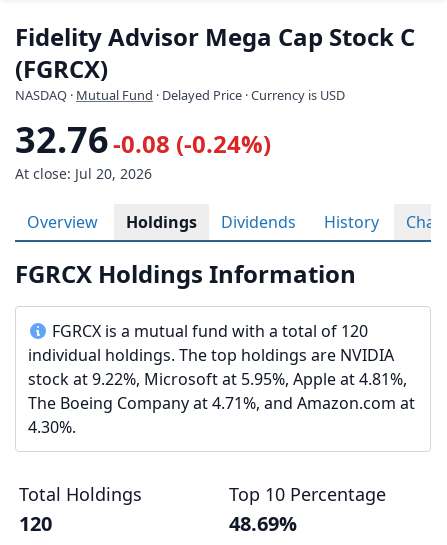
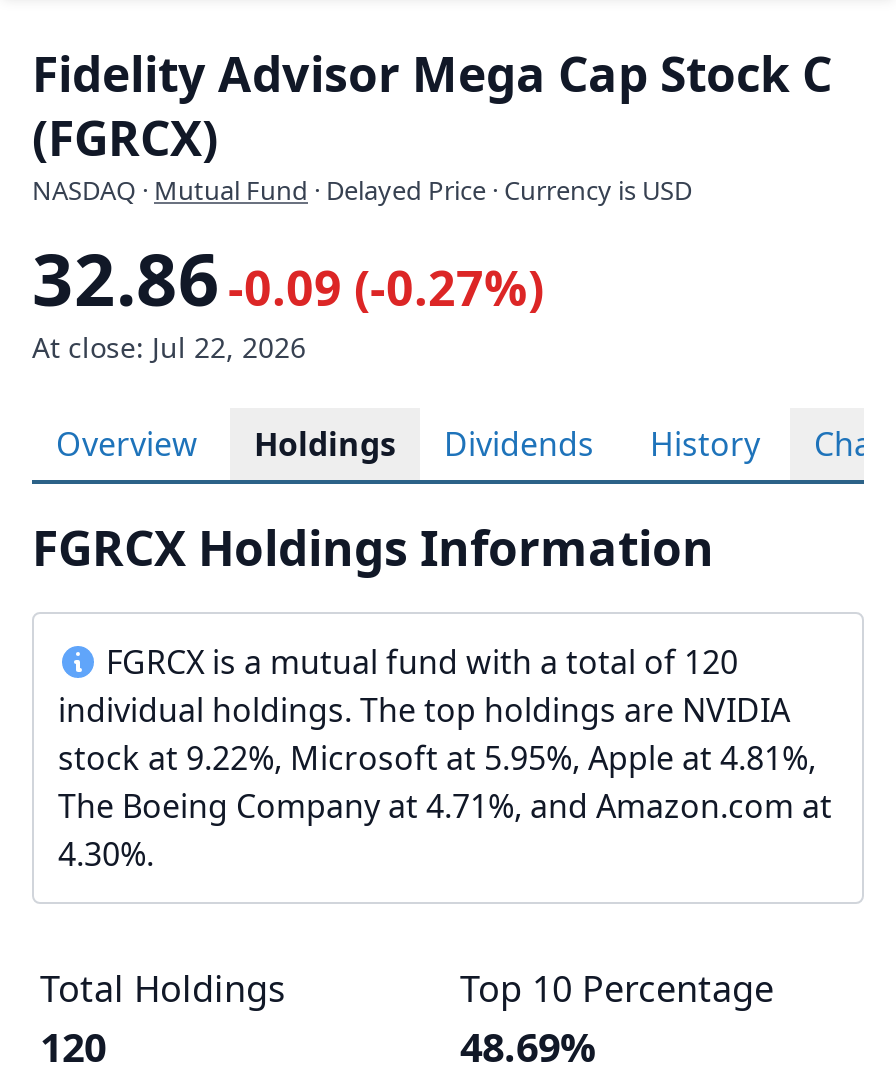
- 32.76 -0.08 (-0.24%)
+ 32.86 -0.09 (-0.27%)

- At close: Jul 20, 2026
+ At close: Jul 22, 2026
